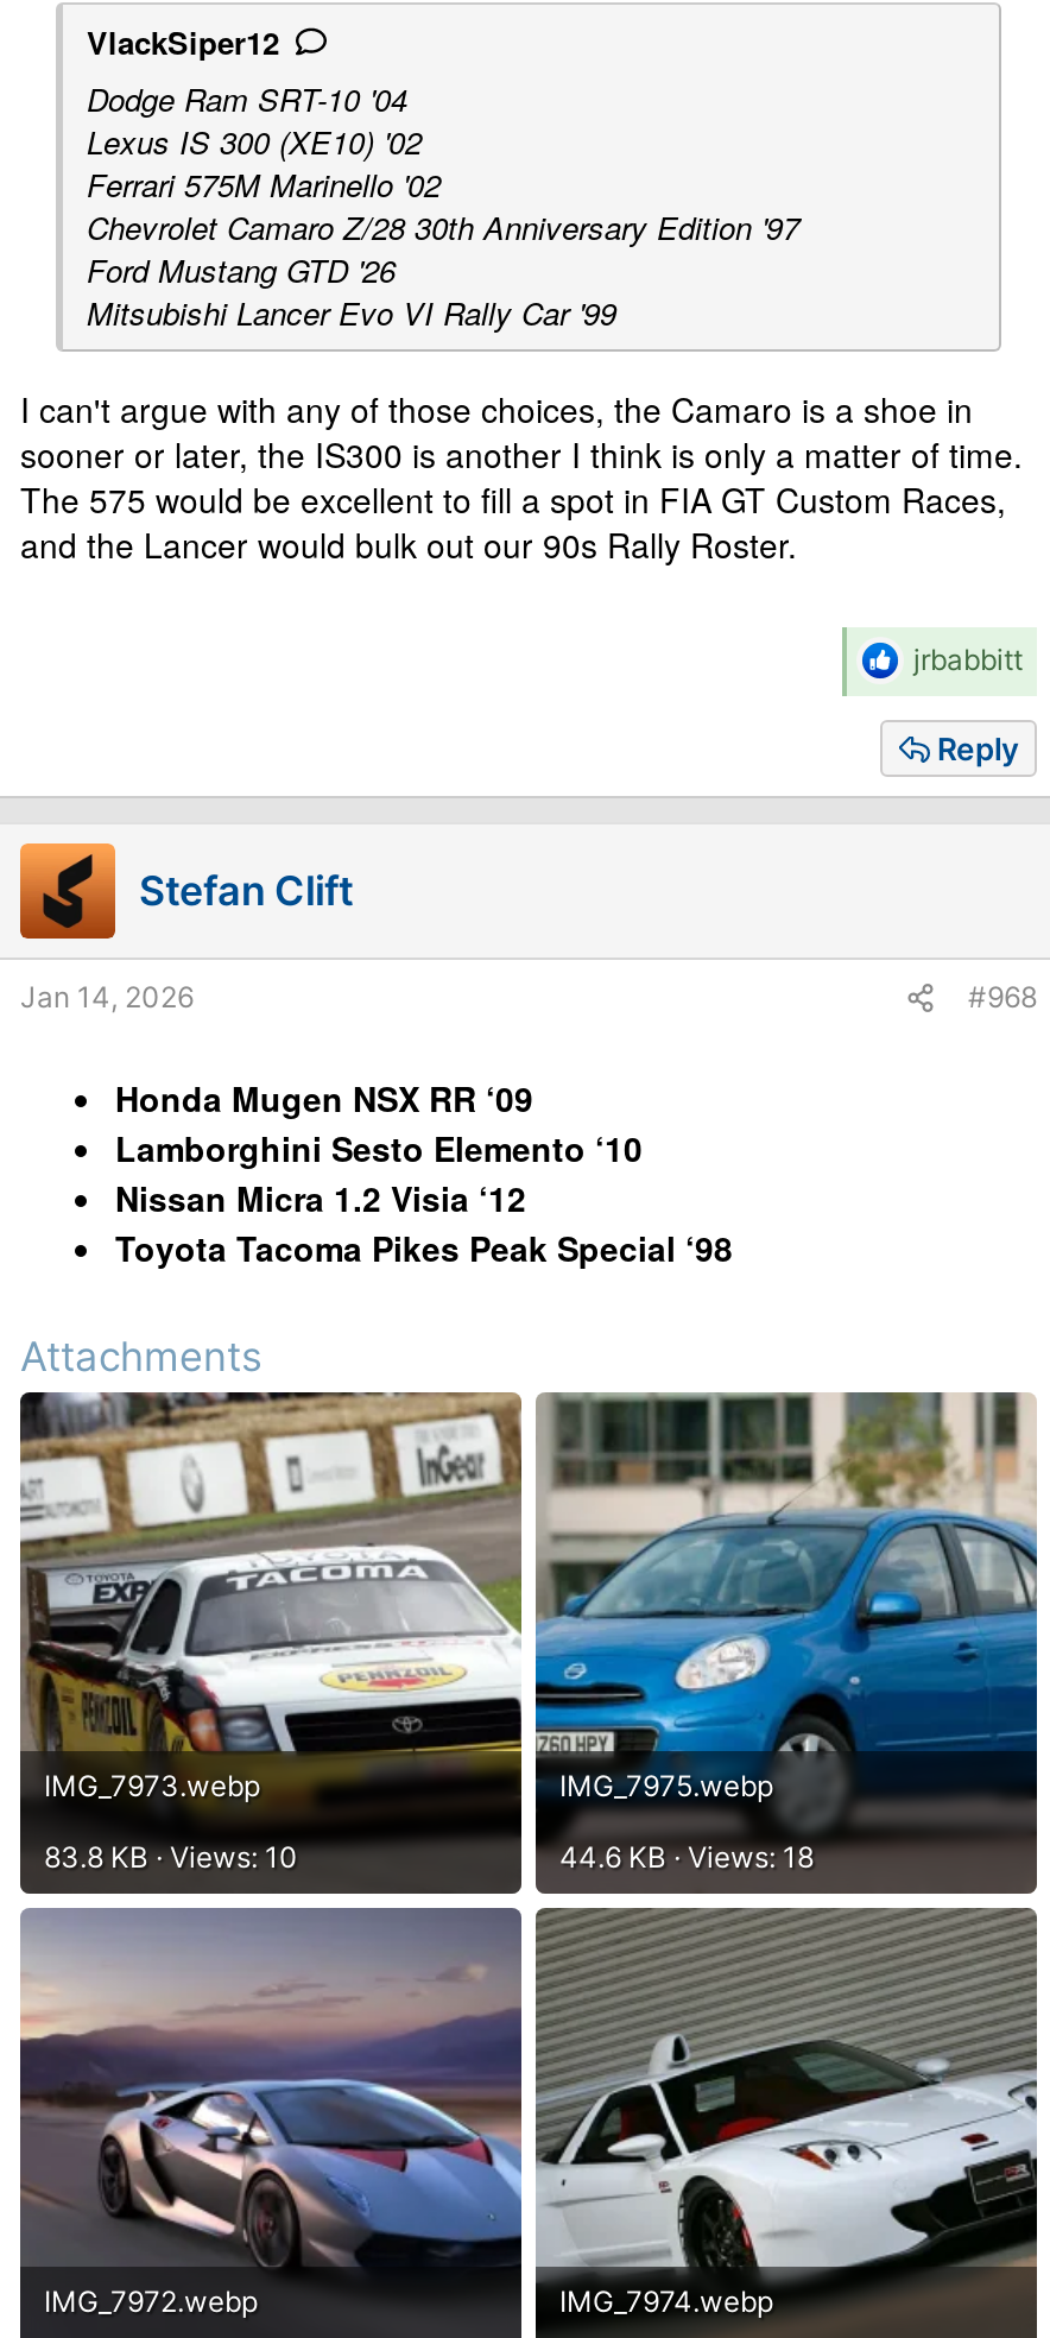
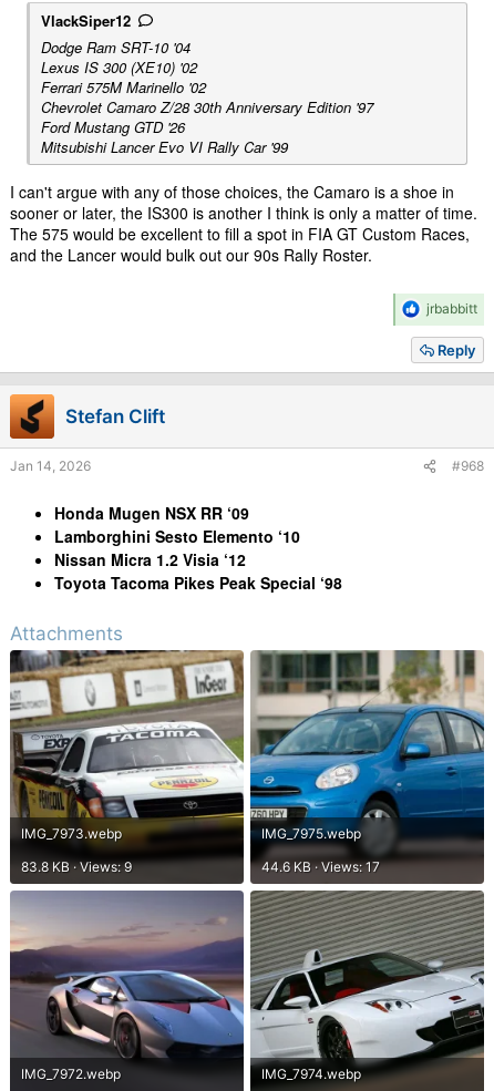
- 83.8 KB · Views: 10
+ 83.8 KB · Views: 9

- 44.6 KB · Views: 18
+ 44.6 KB · Views: 17
